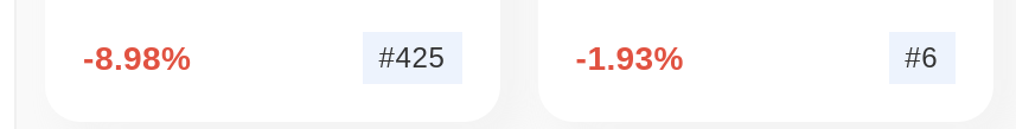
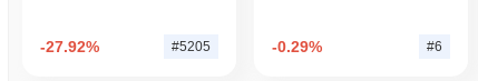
- -8.98%
- #425
+ -27.92%
+ #5205

- -1.93%
+ -0.29%
